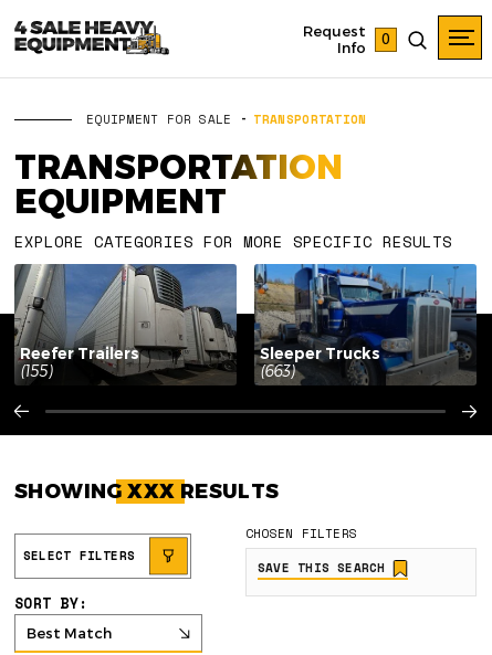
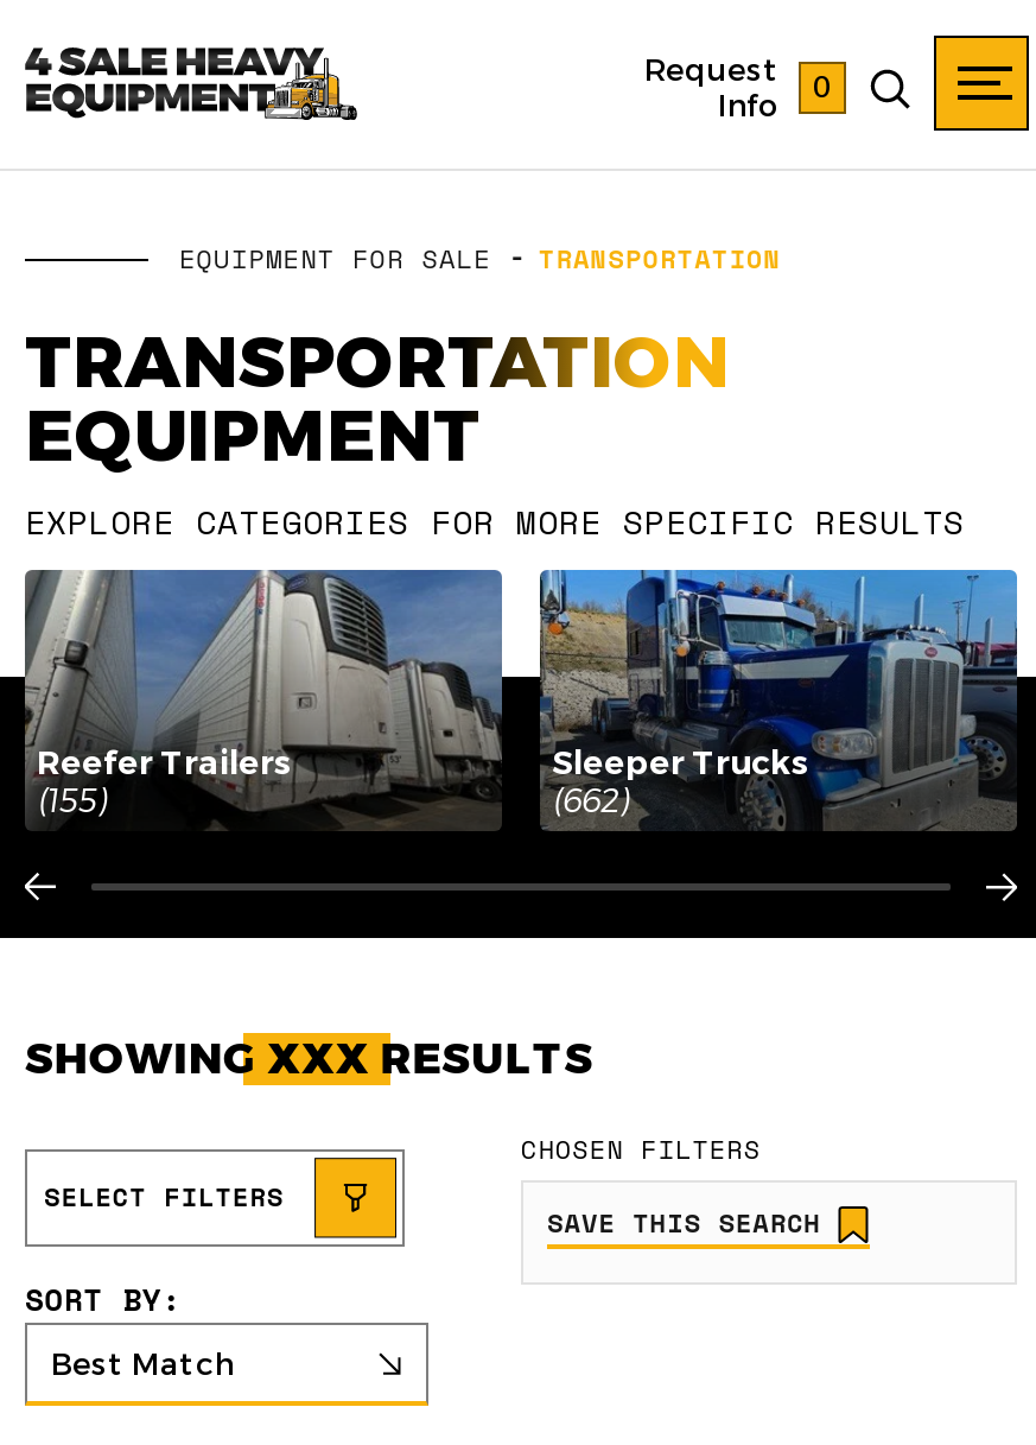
- (663)
+ (662)
